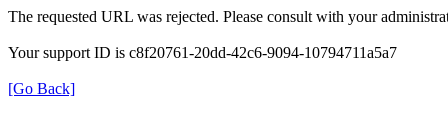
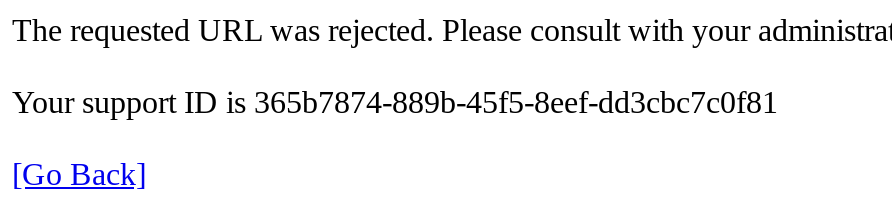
- Your support ID is c8f20761-20dd-42c6-9094-10794711a5a7
+ Your support ID is 365b7874-889b-45f5-8eef-dd3cbc7c0f81
